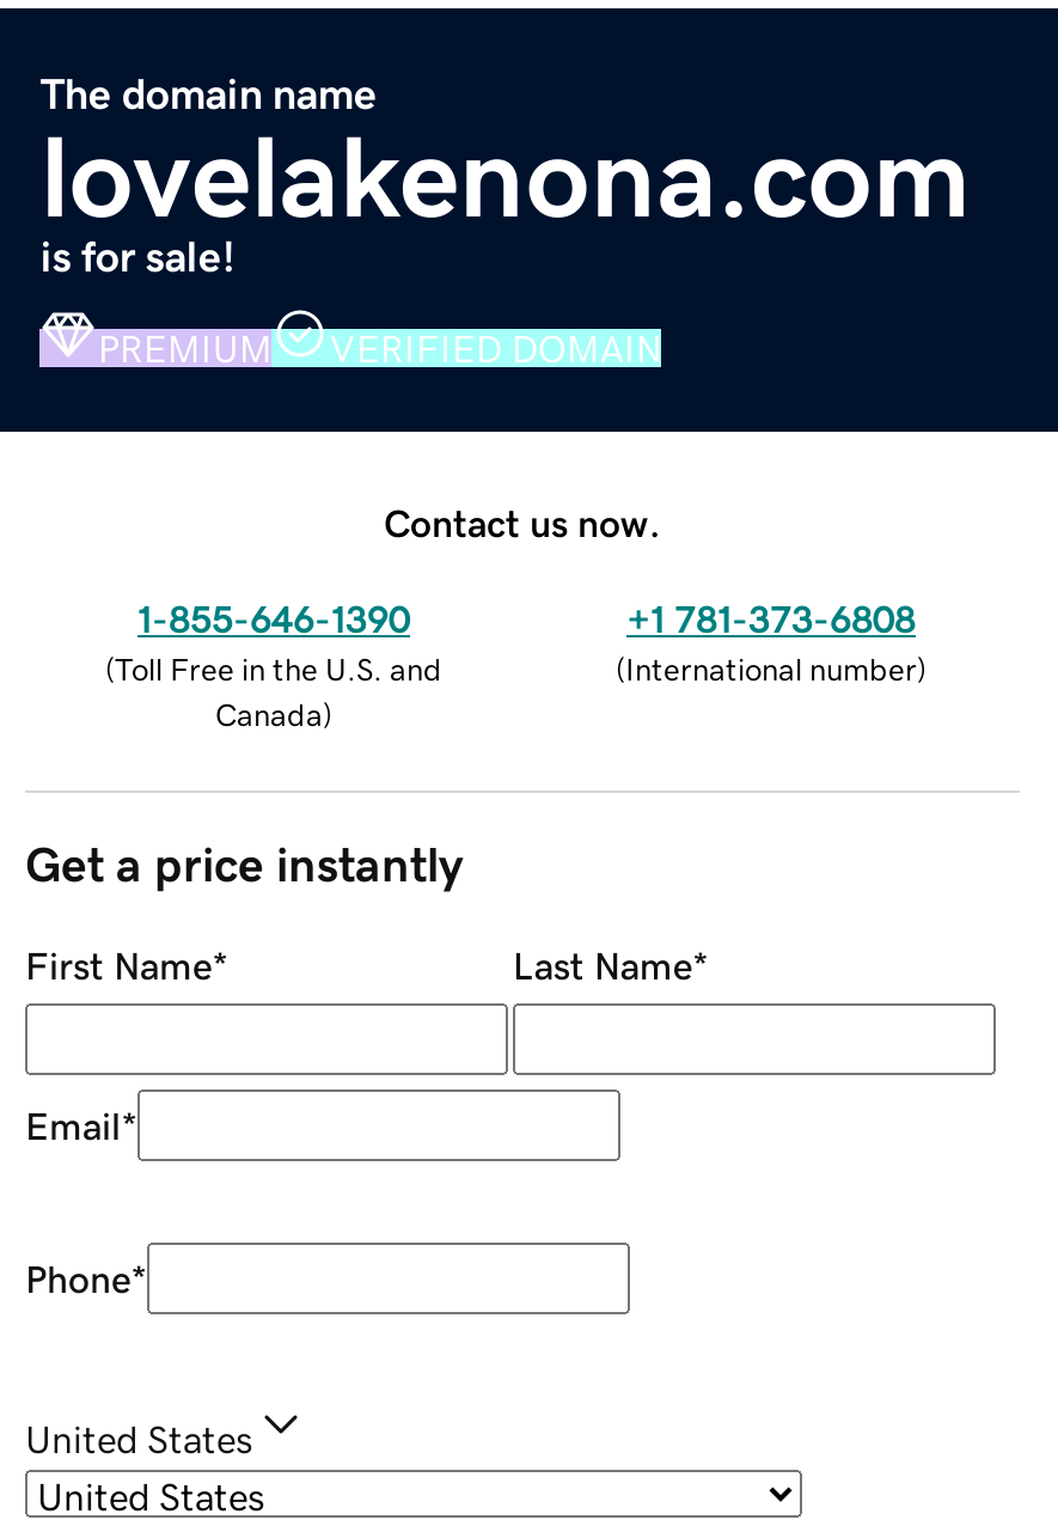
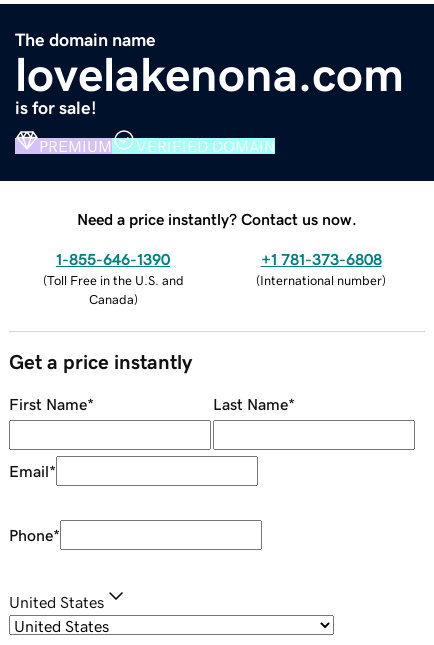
- Contact us now.
+ Need a price instantly? Contact us now.
